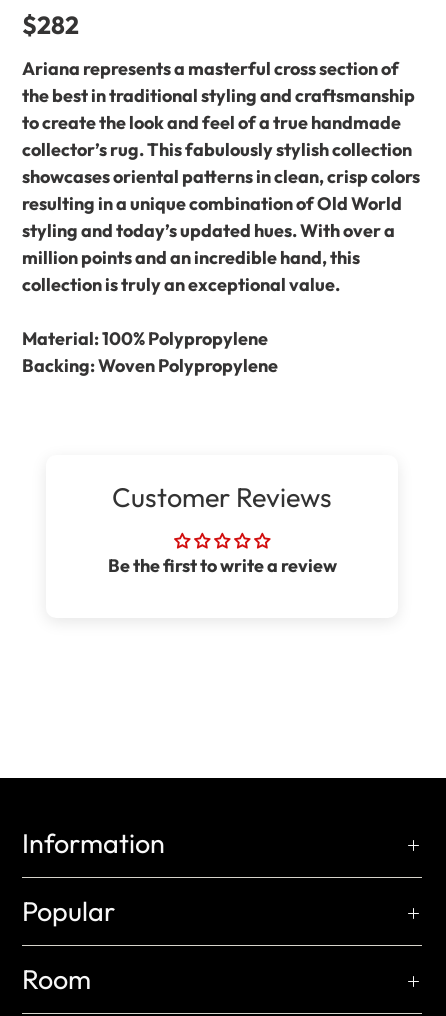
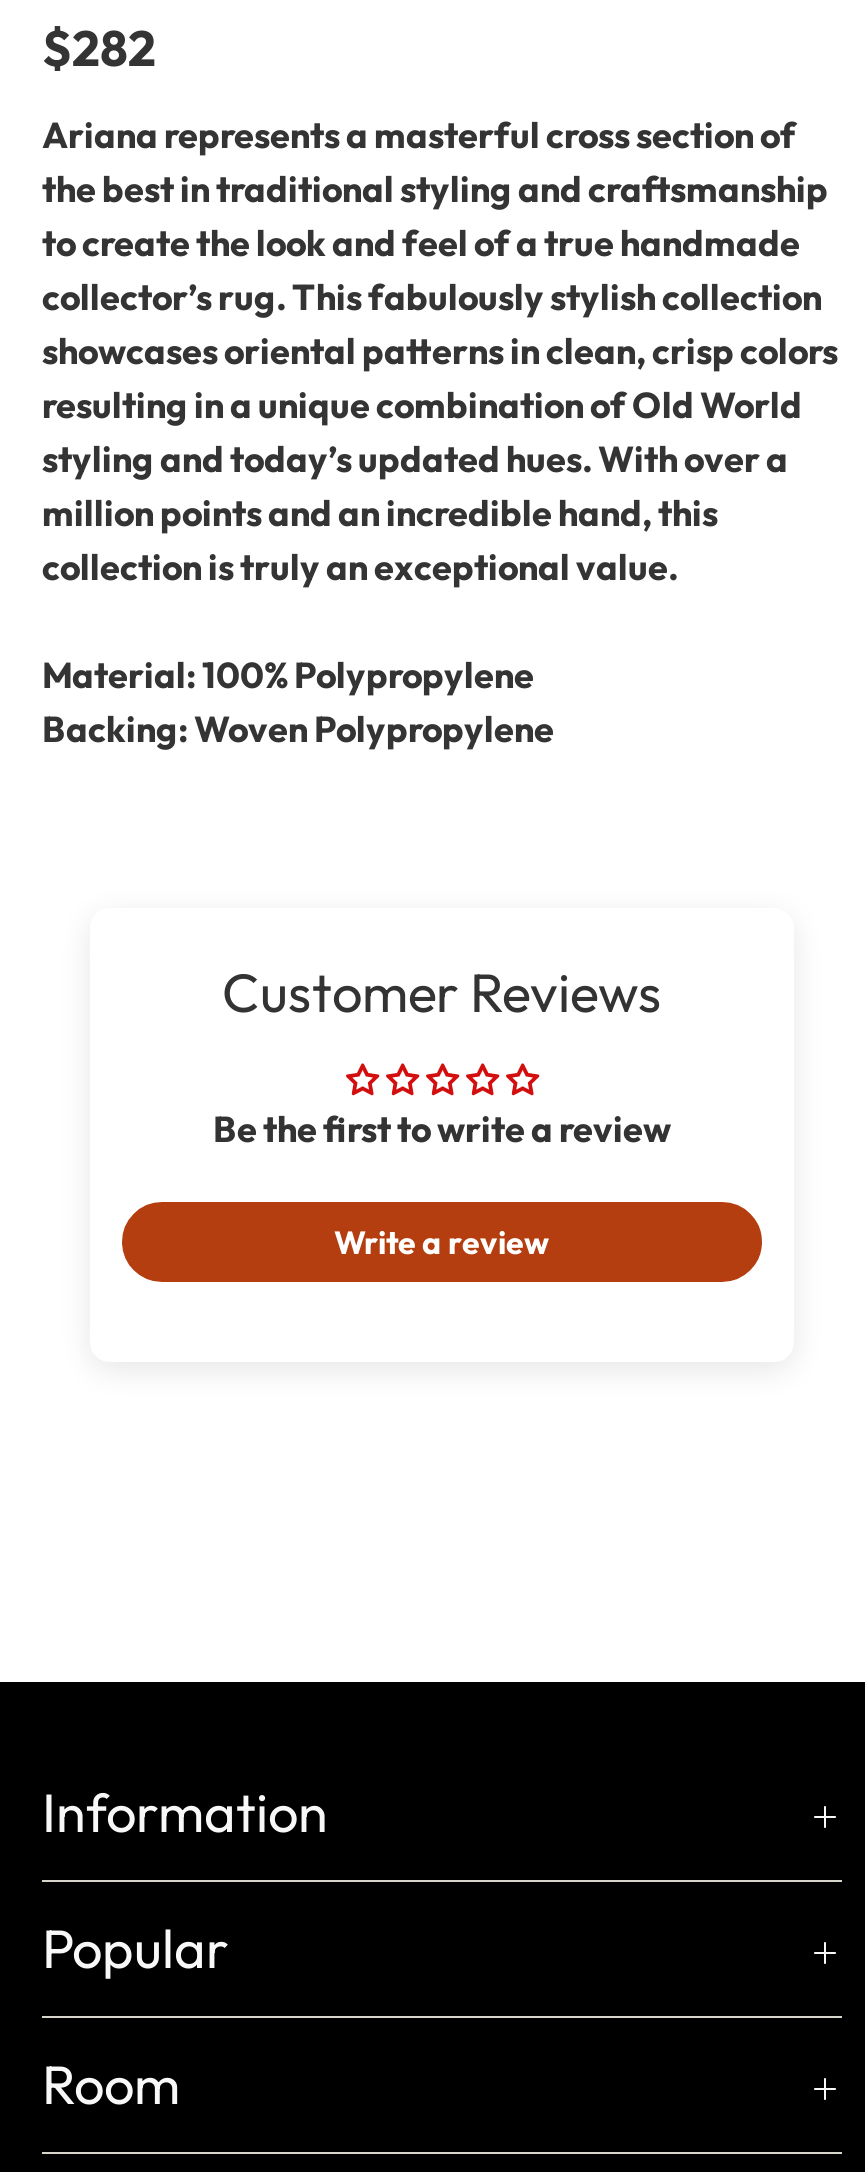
+ Write a review
